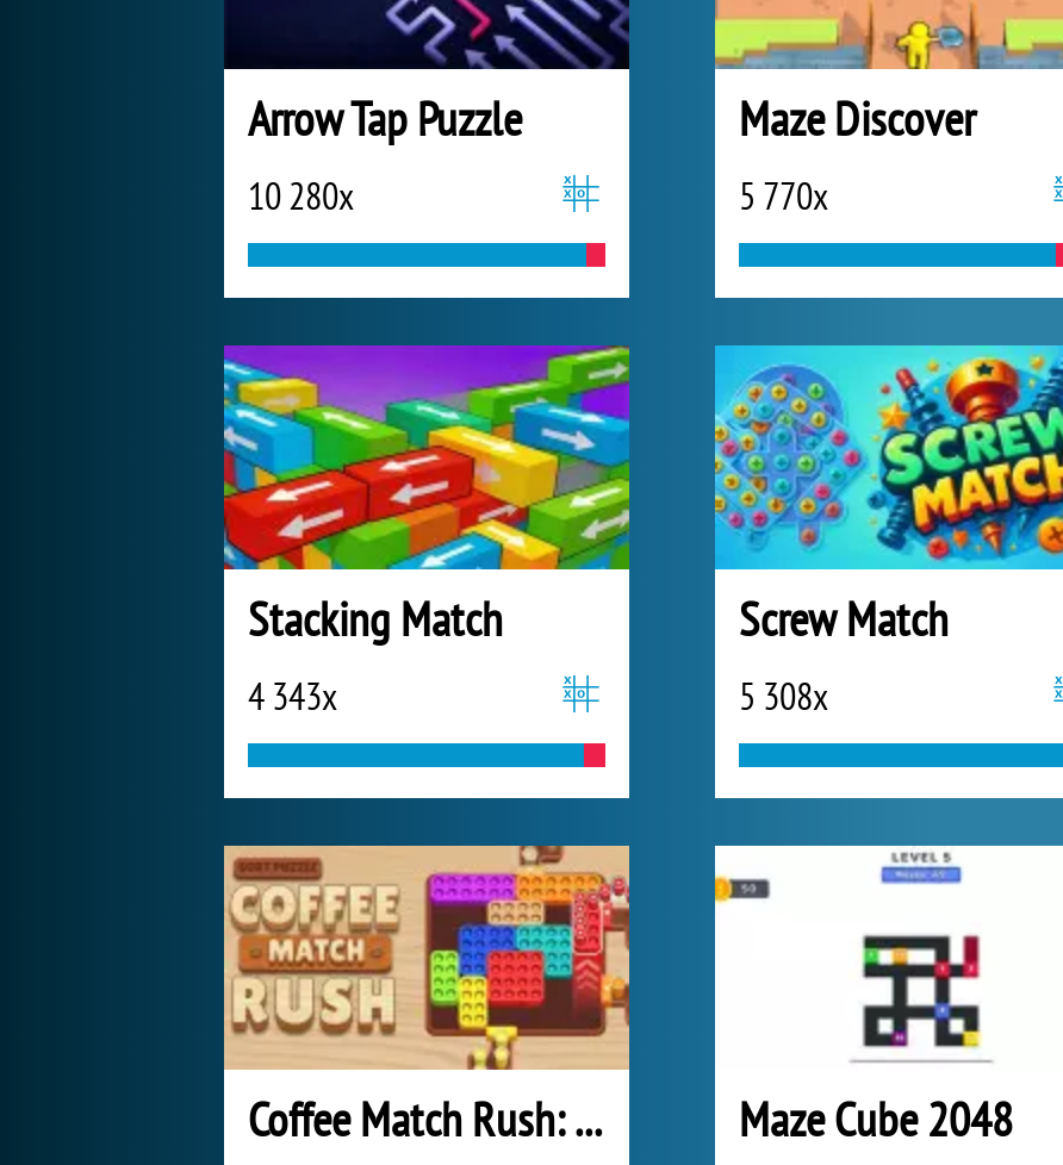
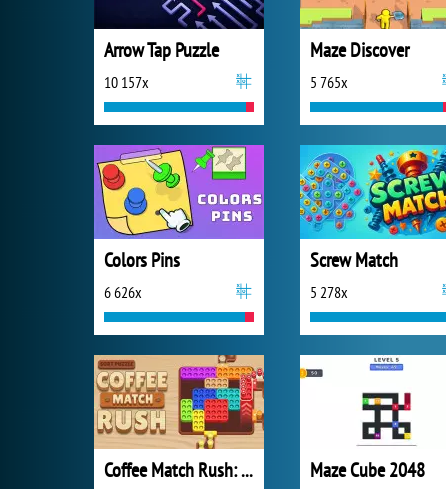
- 10 280x
+ 10 157x

- 5 770x
+ 5 765x

- [image]
- Stacking Match
- 4 343x
+ [image]
+ Colors Pins
+ 6 626x

- 5 308x
+ 5 278x
